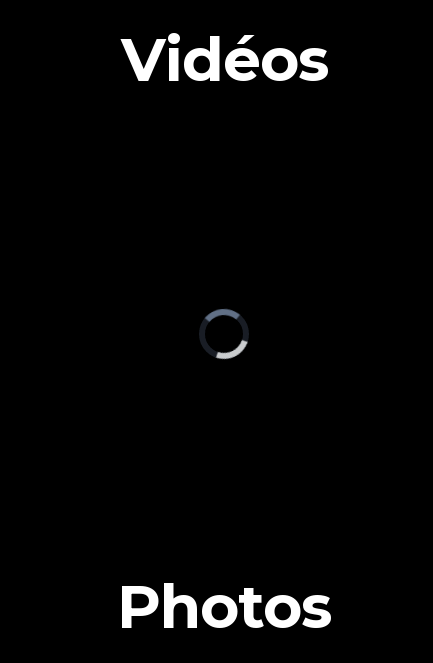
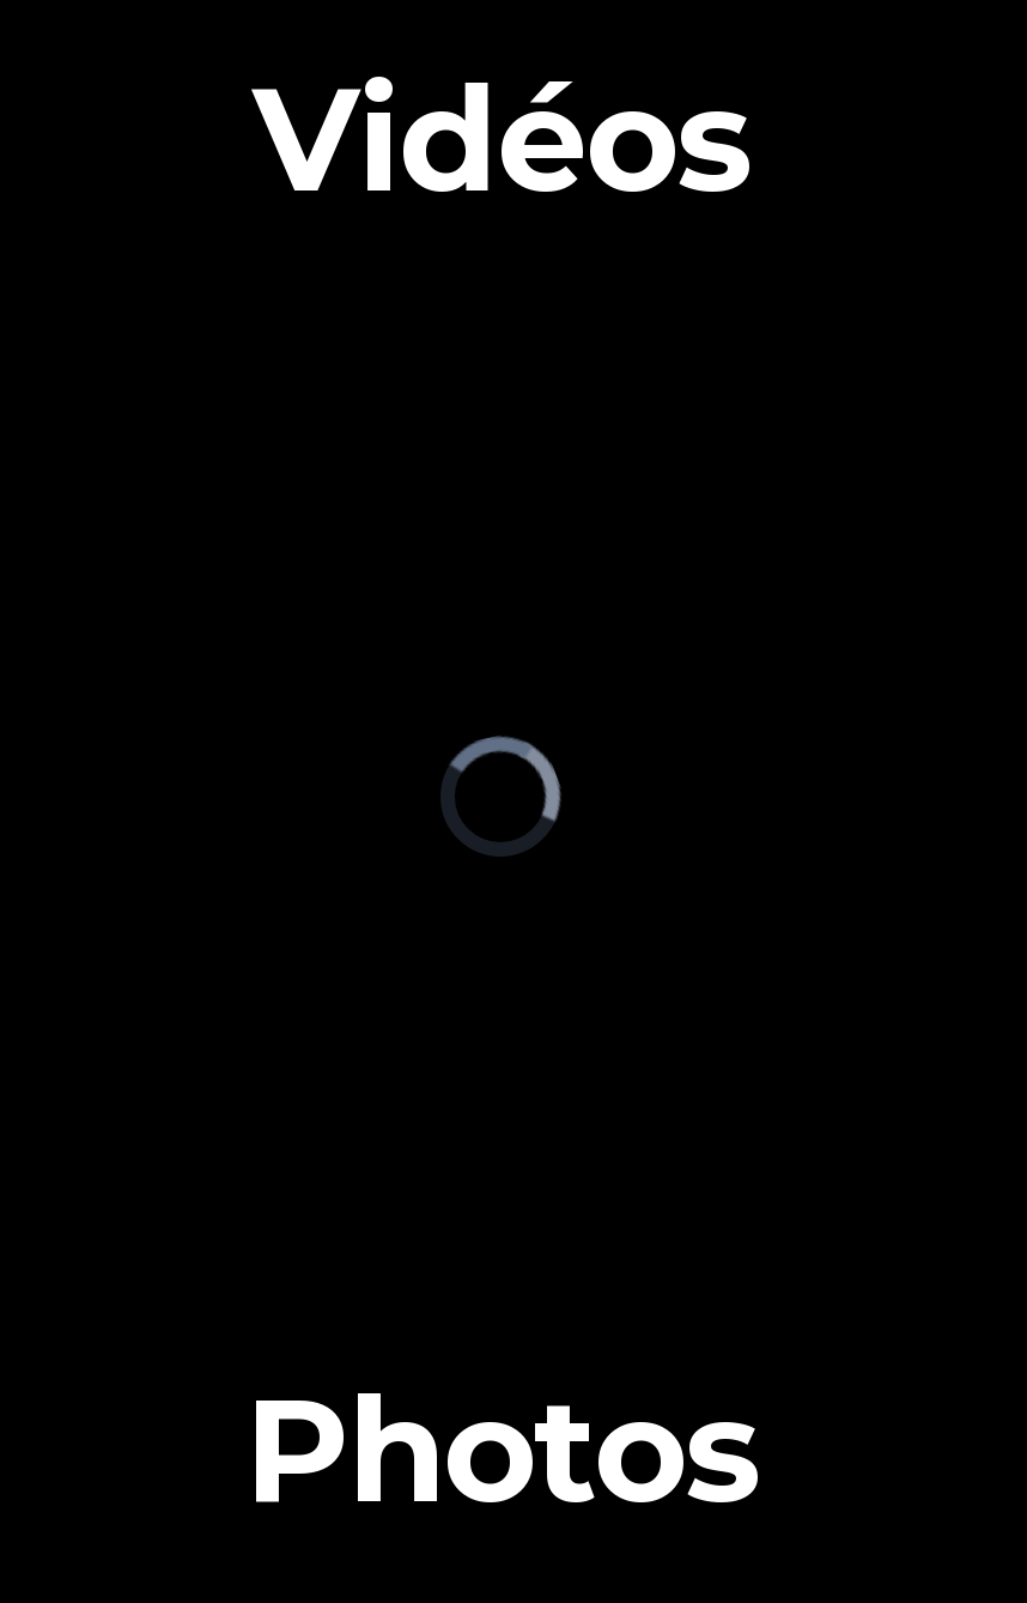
- [image]
+ [image]
